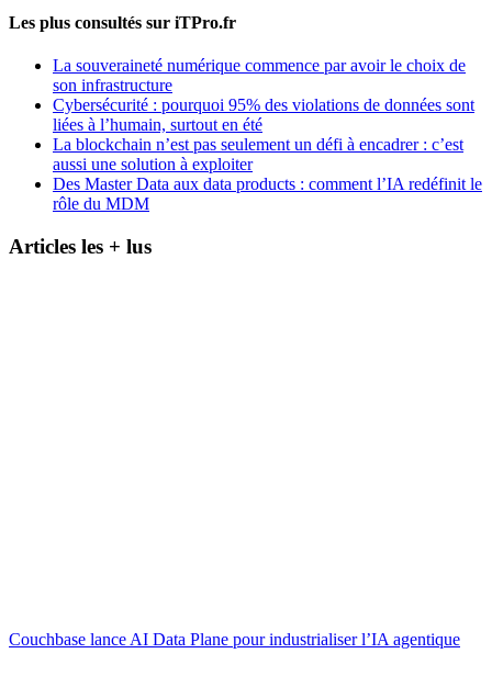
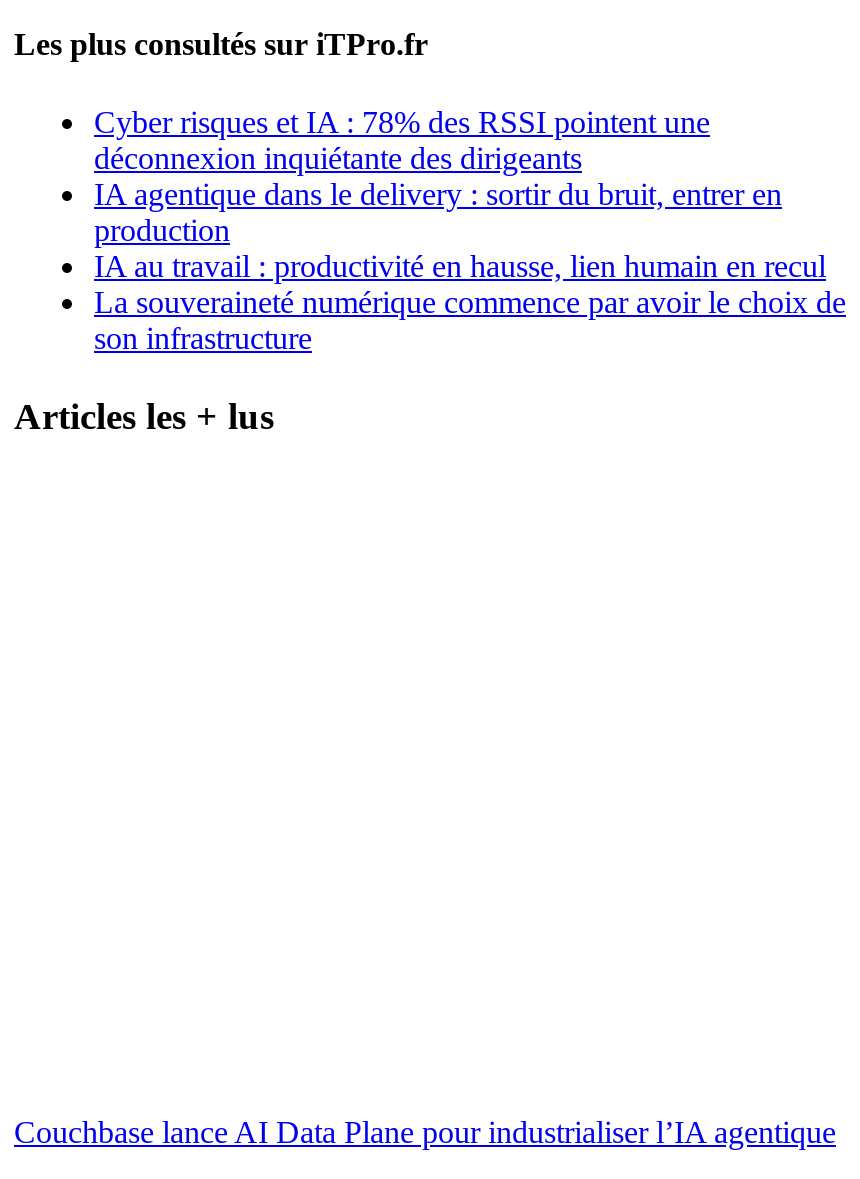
+ Cyber risques et IA : 78% des RSSI pointent une
+ déconnexion inquiétante des dirigeants
+ IA agentique dans le delivery : sortir du bruit, entrer en
+ production
+ IA au travail : productivité en hausse, lien humain en recul

moved down: La souveraineté numérique commence par avoir le choix de | son infrastructure

- Cybersécurité : pourquoi 95% des violations de données sont
- liées à l’humain, surtout en été
- La blockchain n’est pas seulement un défi à encadrer : c’est
- aussi une solution à exploiter
- Des Master Data aux data products : comment l’IA redéfinit le
- rôle du MDM
